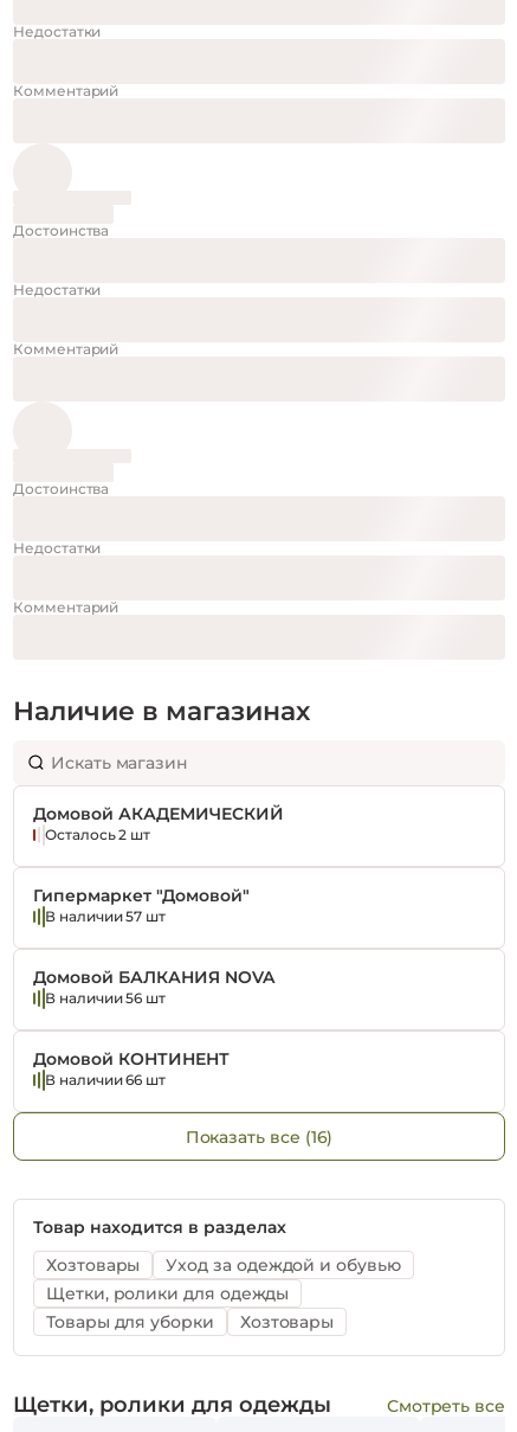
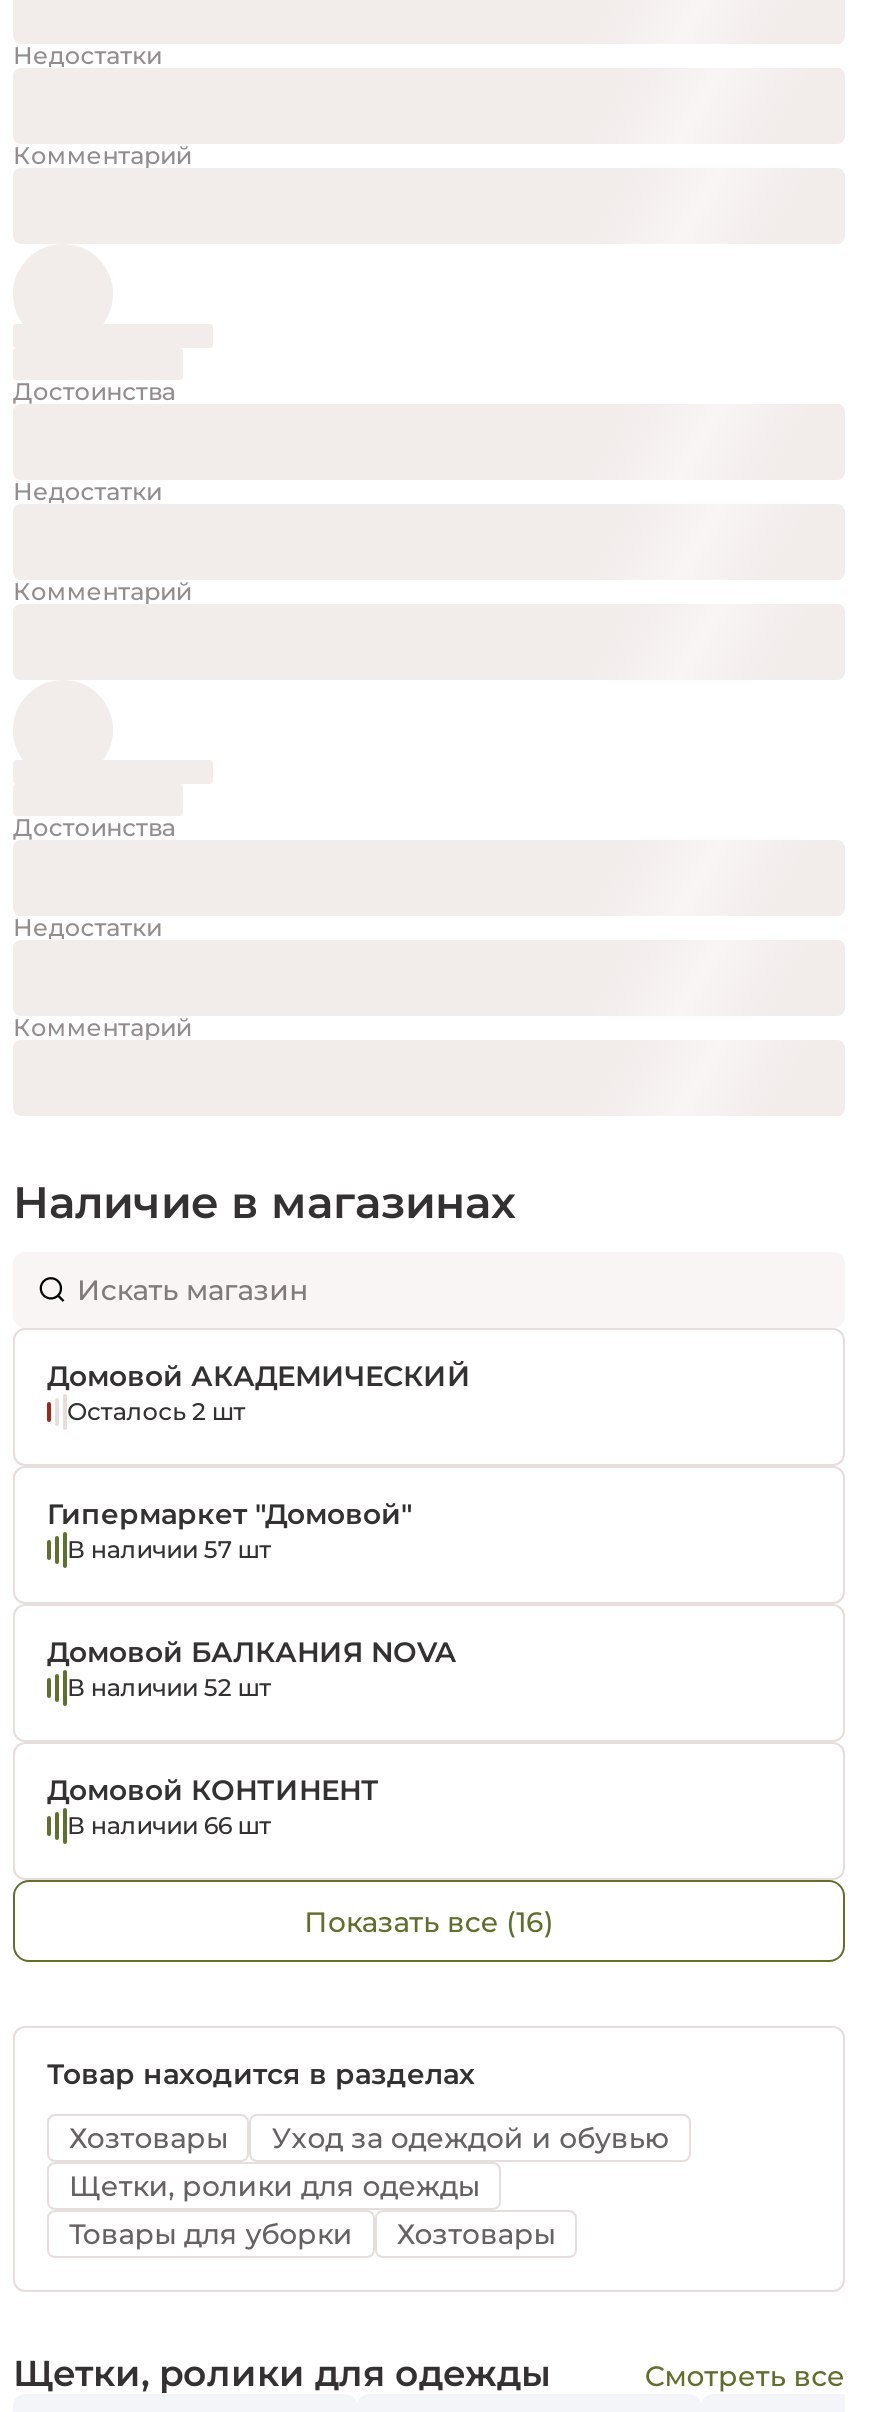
- В наличии 56 шт
+ В наличии 52 шт
